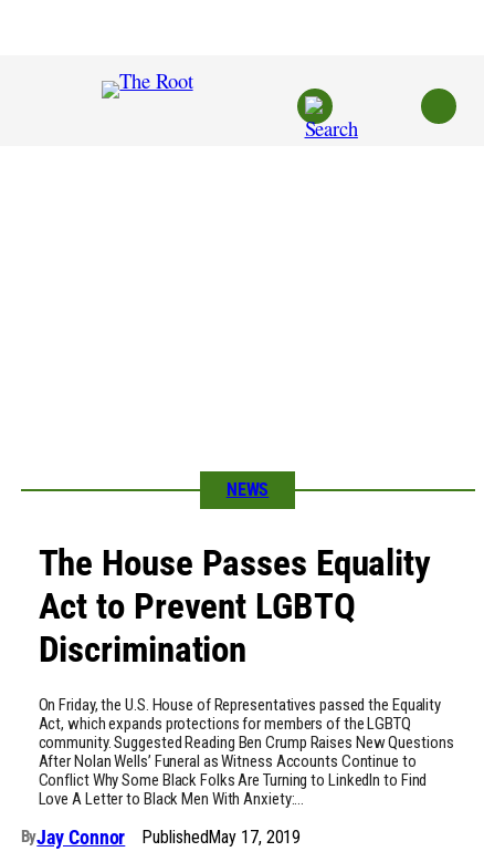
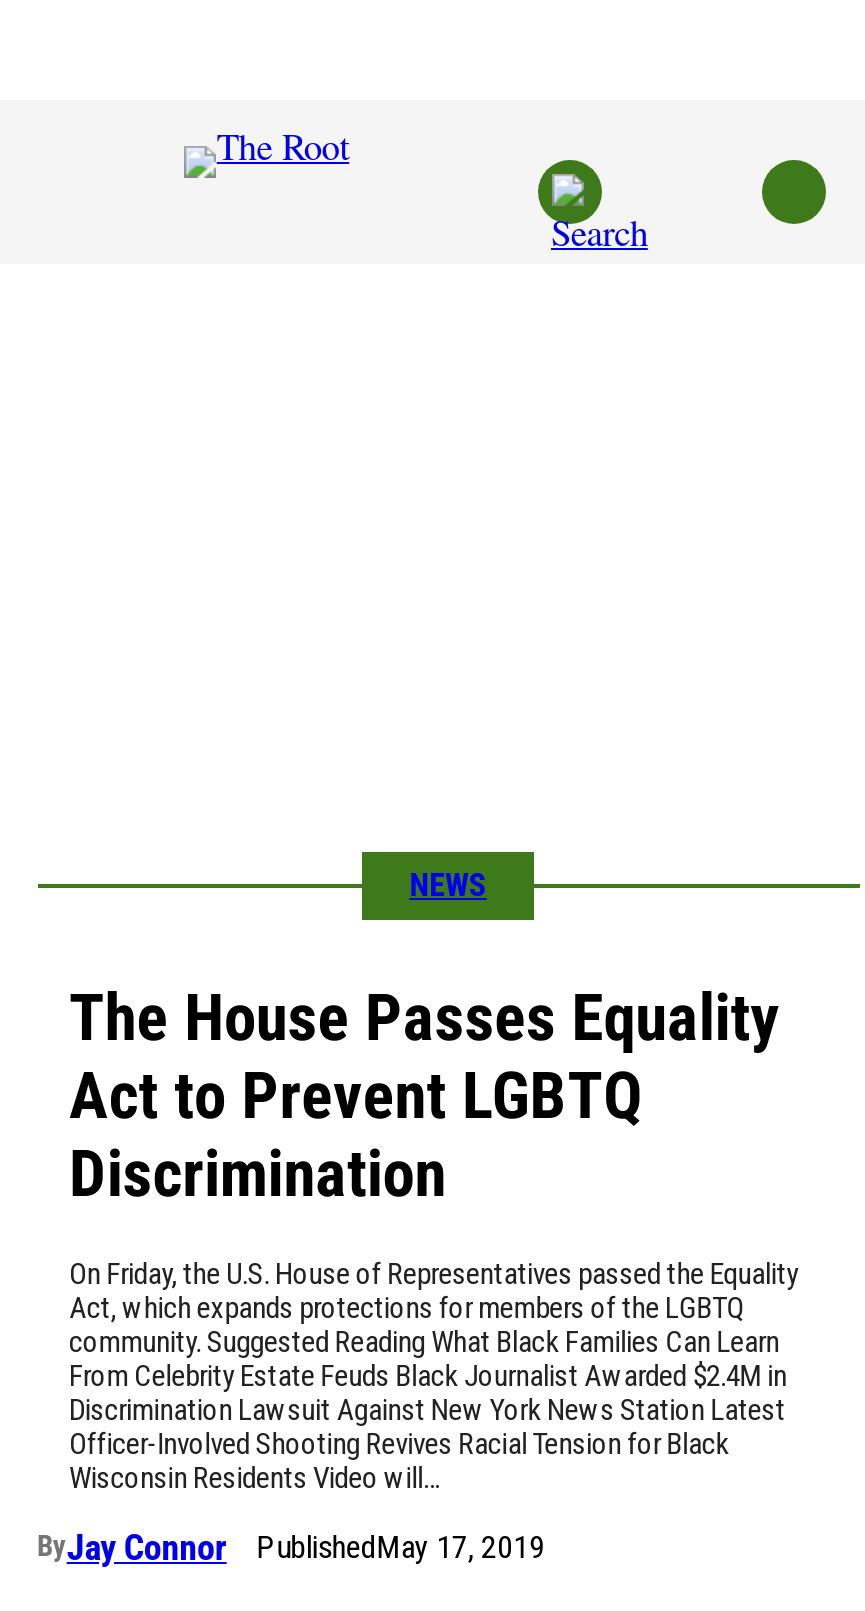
- community. Suggested Reading Ben Crump Raises New Questions
- After Nolan Wells’ Funeral as Witness Accounts Continue to
- Conflict Why Some Black Folks Are Turning to LinkedIn to Find
- Love A Letter to Black Men With Anxiety:…
+ community. Suggested Reading What Black Families Can Learn
+ From Celebrity Estate Feuds Black Journalist Awarded $2.4M in
+ Discrimination Lawsuit Against New York News Station Latest
+ Officer-Involved Shooting Revives Racial Tension for Black
+ Wisconsin Residents Video will…
